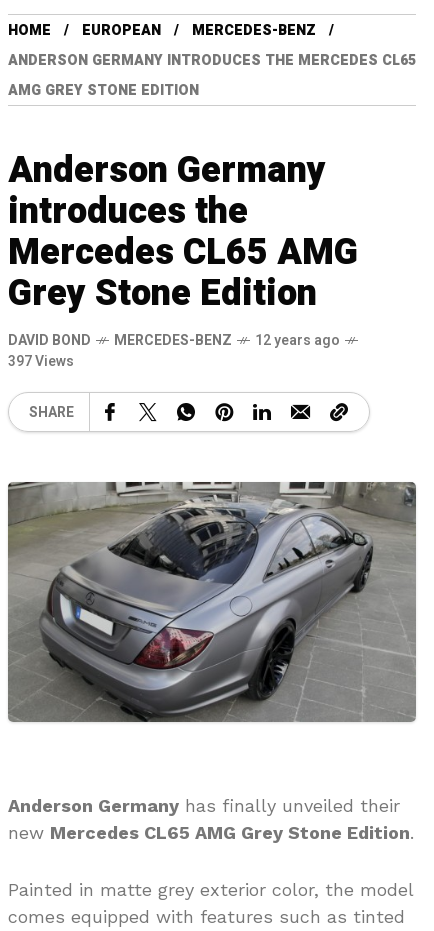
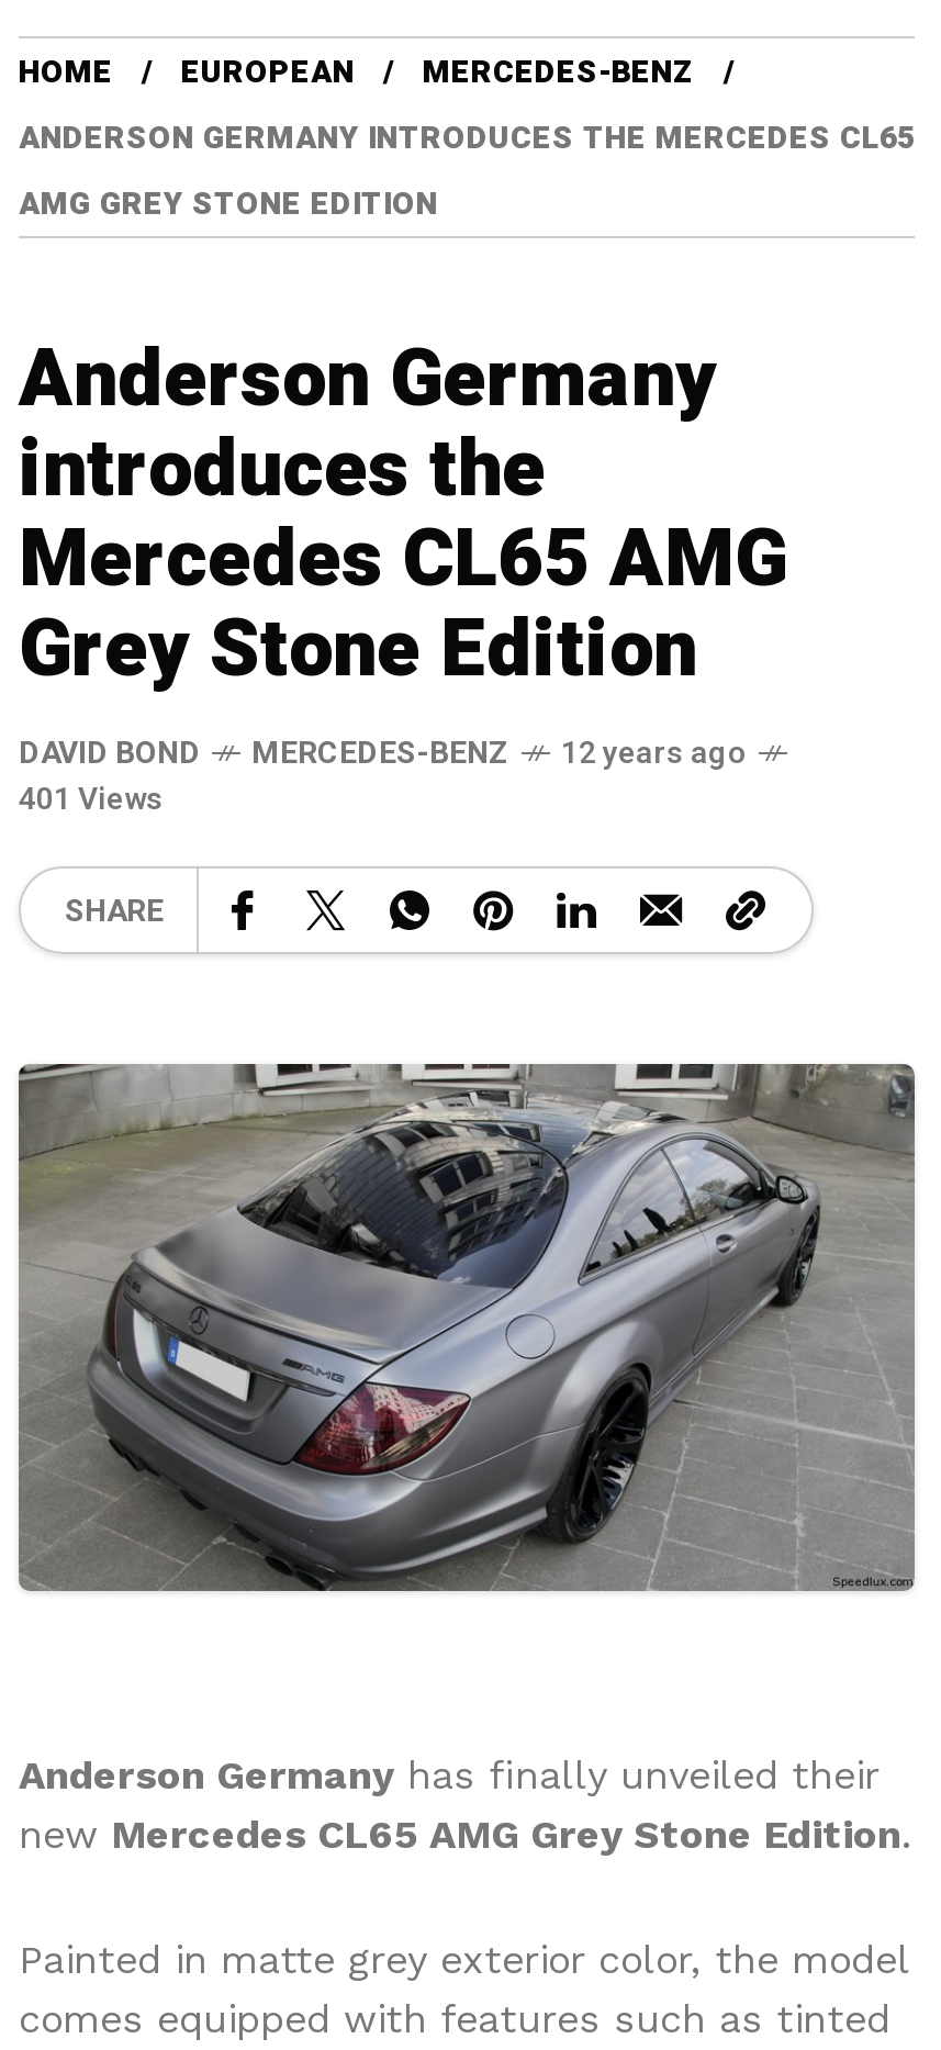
- 397 Views
+ 401 Views
